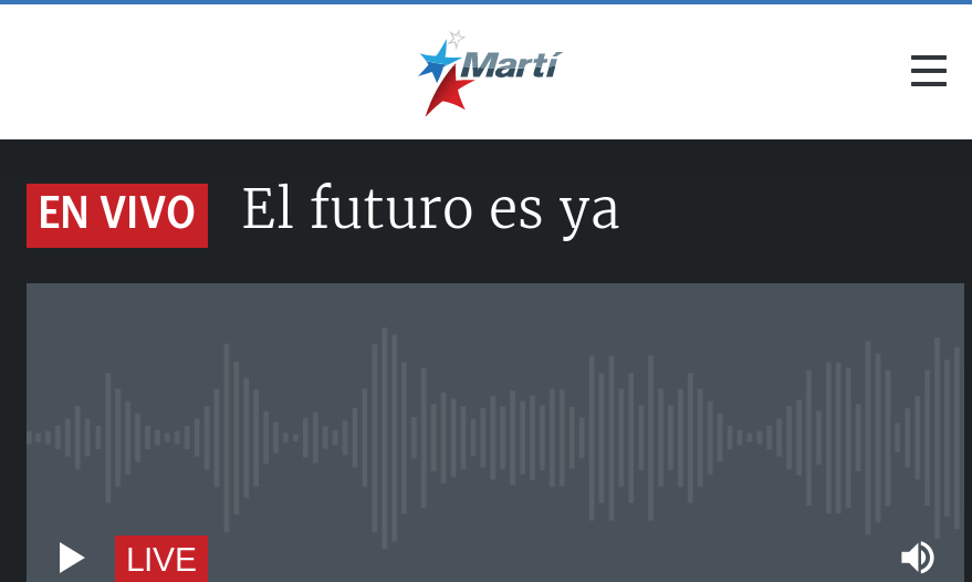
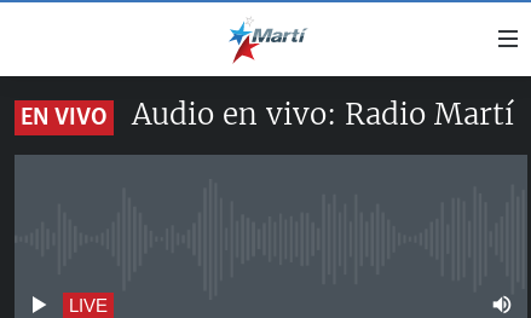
- El futuro es ya
+ Audio en vivo: Radio Martí
